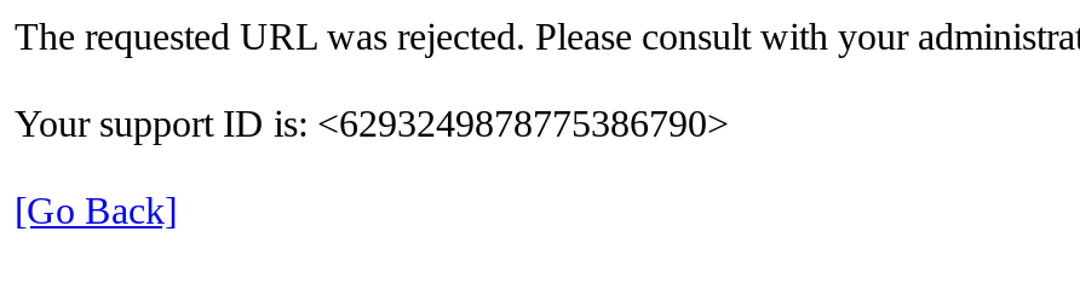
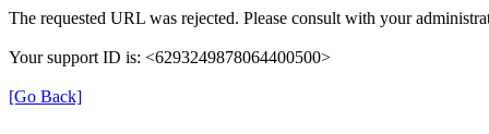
- Your support ID is: <6293249878775386790>
+ Your support ID is: <6293249878064400500>
